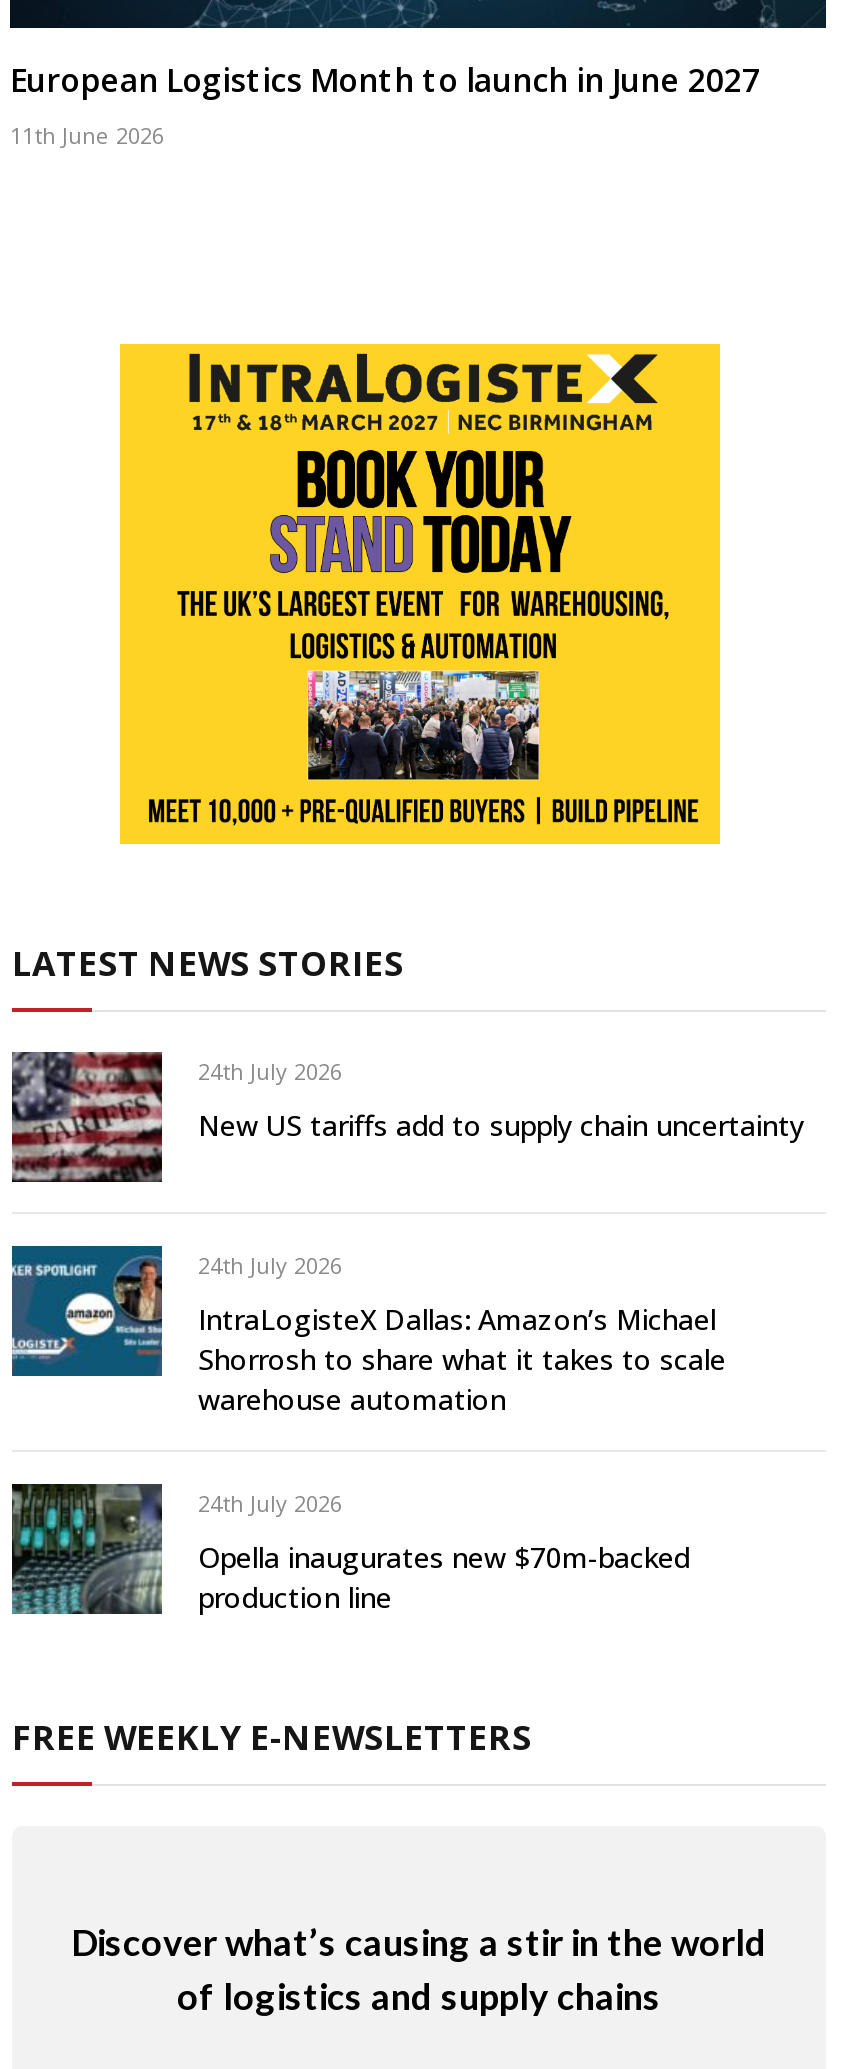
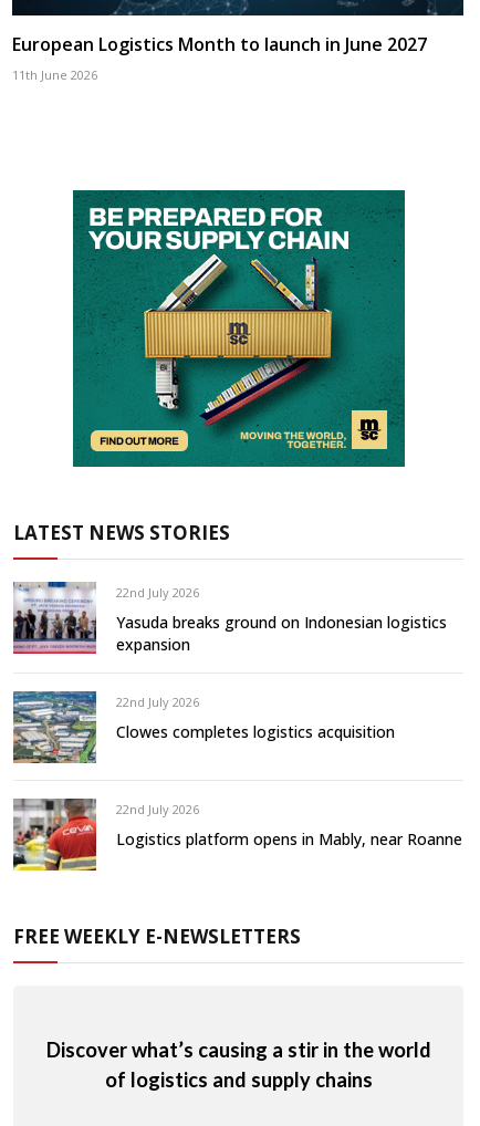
- [image]
+ [image]

- [image]
- 24th July 2026
+ [image]
+ 22nd July 2026

- New US tariffs add to supply chain uncertainty
+ Yasuda breaks ground on Indonesian logistics
+ expansion

- [image]
- 24th July 2026
+ [image]
+ 22nd July 2026

- IntraLogisteX Dallas: Amazon’s Michael
- Shorrosh to share what it takes to scale
- warehouse automation
+ Clowes completes logistics acquisition

- [image]
- 24th July 2026
+ [image]
+ 22nd July 2026

- Opella inaugurates new $70m-backed
- production line
+ Logistics platform opens in Mably, near Roanne
